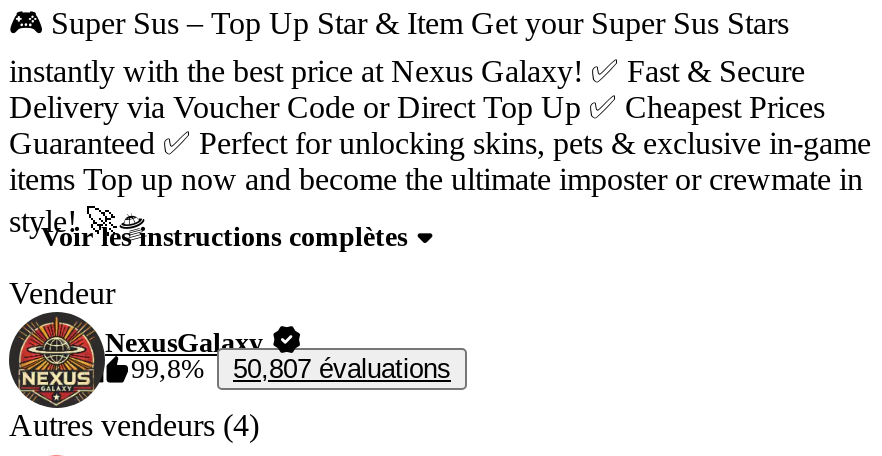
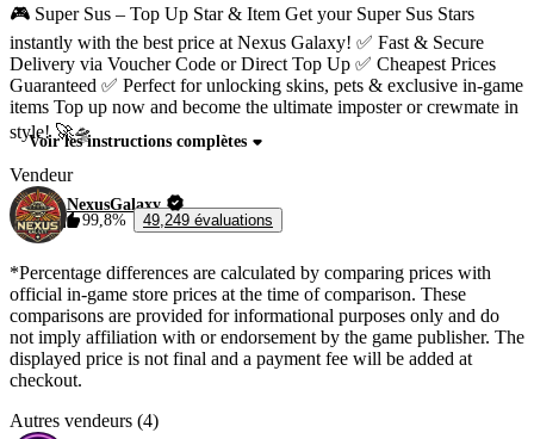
- 50,807 évaluations
+ 49,249 évaluations
+ *Percentage differences are calculated by comparing prices with
+ official in-game store prices at the time of comparison. These
+ comparisons are provided for informational purposes only and do
+ not imply affiliation with or endorsement by the game publisher. The
+ displayed price is not final and a payment fee will be added at
+ checkout.
